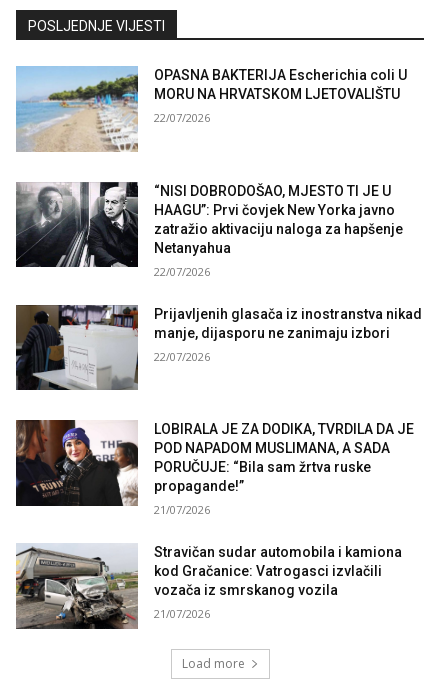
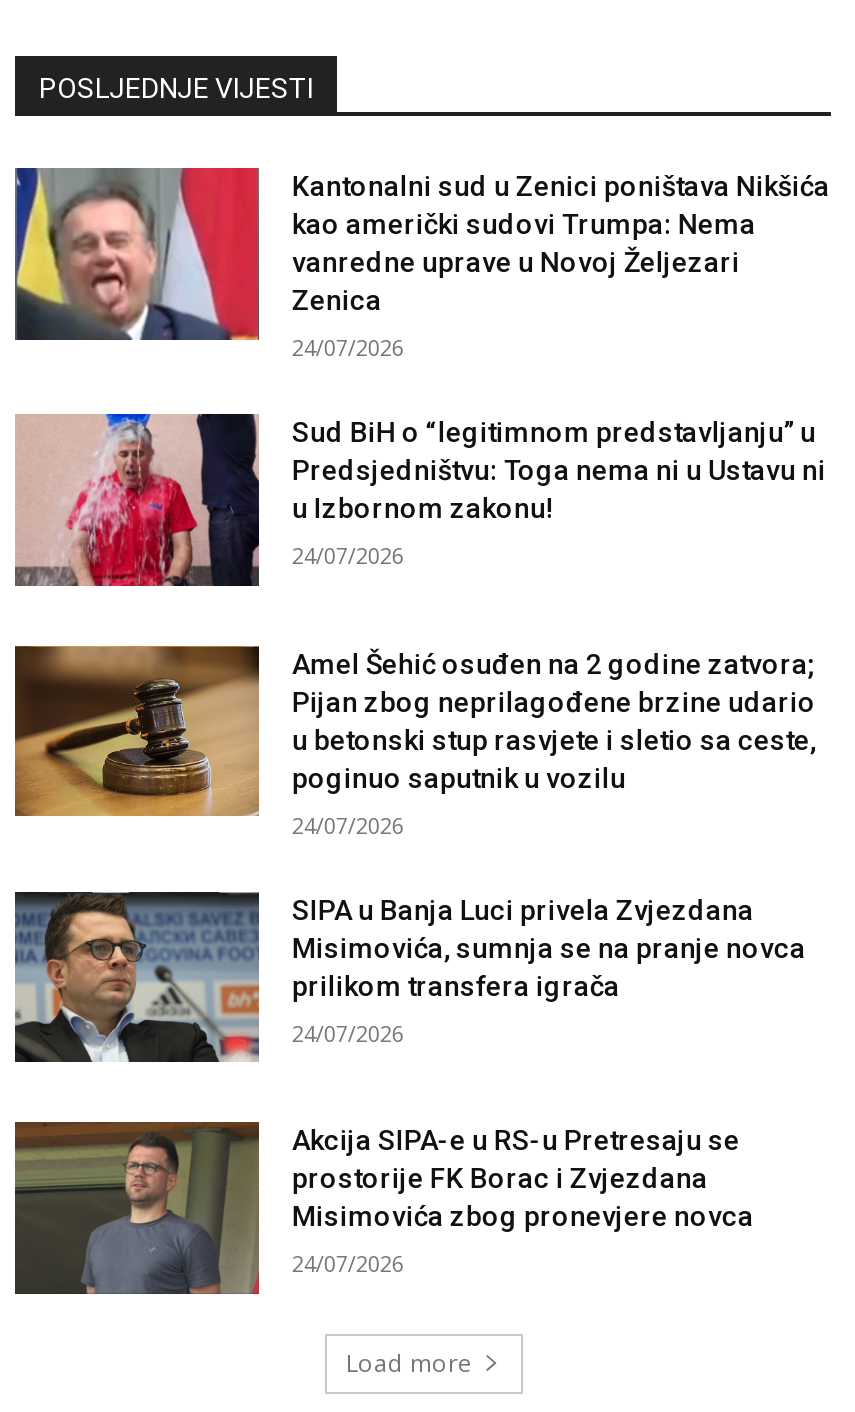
- [image]
- OPASNA BAKTERIJA Escherichia coli U
- MORU NA HRVATSKOM LJETOVALIŠTU
+ [image]
+ Kantonalni sud u Zenici poništava Nikšića
+ kao američki sudovi Trumpa: Nema
+ vanredne uprave u Novoj Željezari
+ Zenica

- 22/07/2026
+ 24/07/2026

- [image]
- “NISI DOBRODOŠAO, MJESTO TI JE U
- HAAGU”: Prvi čovjek New Yorka javno
- zatražio aktivaciju naloga za hapšenje
- Netanyahua
+ [image]
+ Sud BiH o “legitimnom predstavljanju” u
+ Predsjedništvu: Toga nema ni u Ustavu ni
+ u Izbornom zakonu!

- 22/07/2026
+ 24/07/2026

- [image]
- Prijavljenih glasača iz inostranstva nikad
- manje, dijasporu ne zanimaju izbori
+ [image]
+ Amel Šehić osuđen na 2 godine zatvora;
+ Pijan zbog neprilagođene brzine udario
+ u betonski stup rasvjete i sletio sa ceste,
+ poginuo saputnik u vozilu

- 22/07/2026
+ 24/07/2026

- [image]
- LOBIRALA JE ZA DODIKA, TVRDILA DA JE
- POD NAPADOM MUSLIMANA, A SADA
- PORUČUJE: “Bila sam žrtva ruske
- propagande!”
+ [image]
+ SIPA u Banja Luci privela Zvjezdana
+ Misimovića, sumnja se na pranje novca
+ prilikom transfera igrača

- 21/07/2026
+ 24/07/2026

- [image]
- Stravičan sudar automobila i kamiona
- kod Gračanice: Vatrogasci izvlačili
- vozača iz smrskanog vozila
+ [image]
+ Akcija SIPA-e u RS-u Pretresaju se
+ prostorije FK Borac i Zvjezdana
+ Misimovića zbog pronevjere novca

- 21/07/2026
+ 24/07/2026
